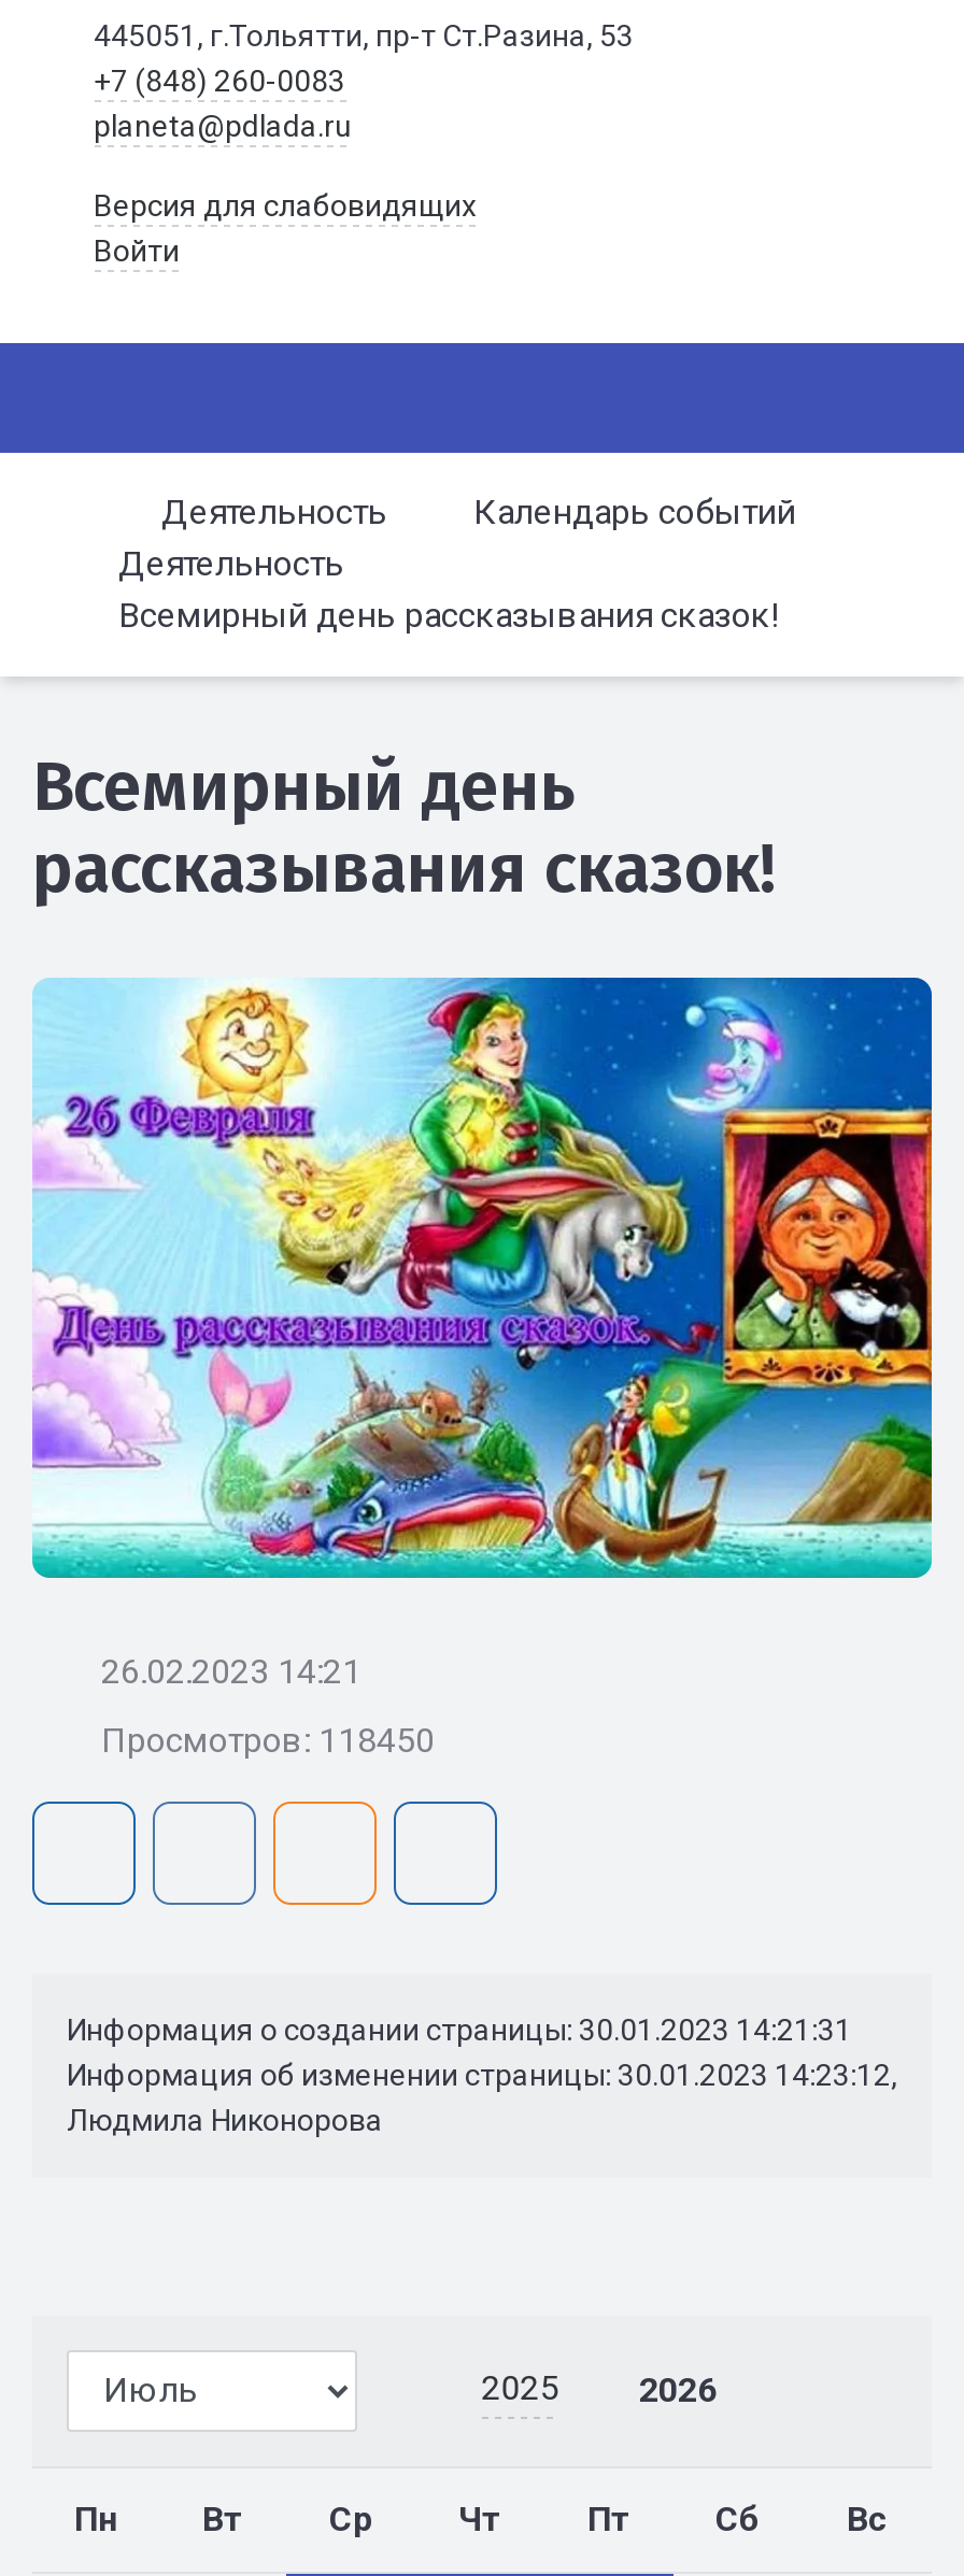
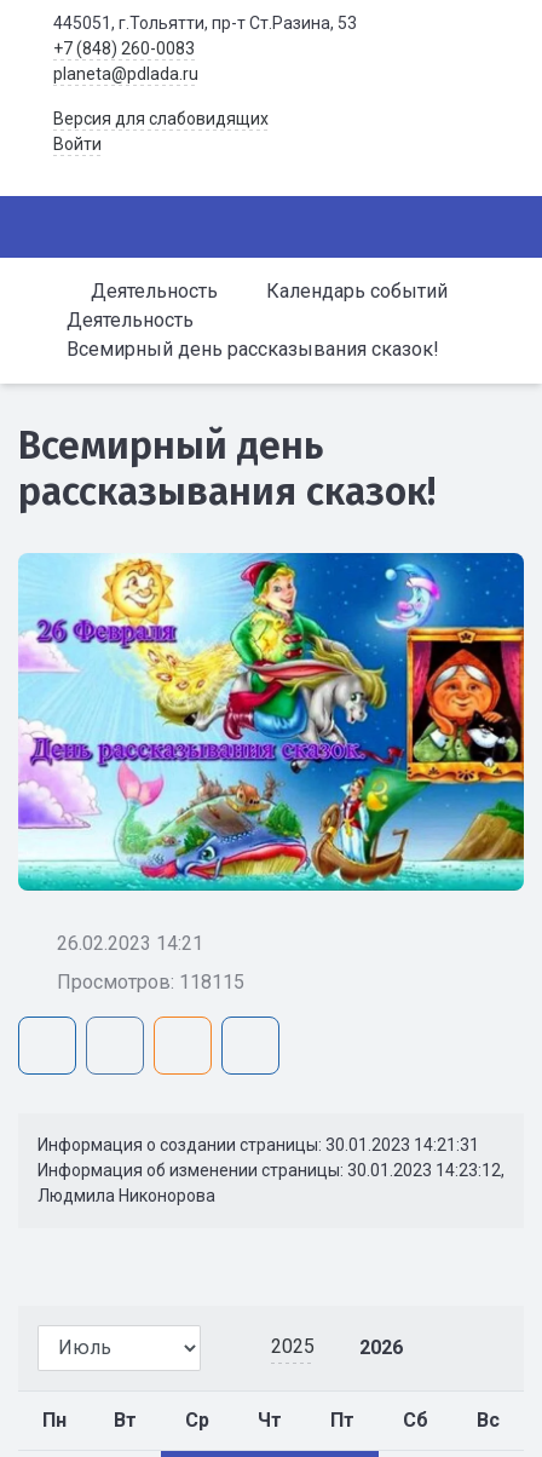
- Просмотров: 118450
+ Просмотров: 118115
